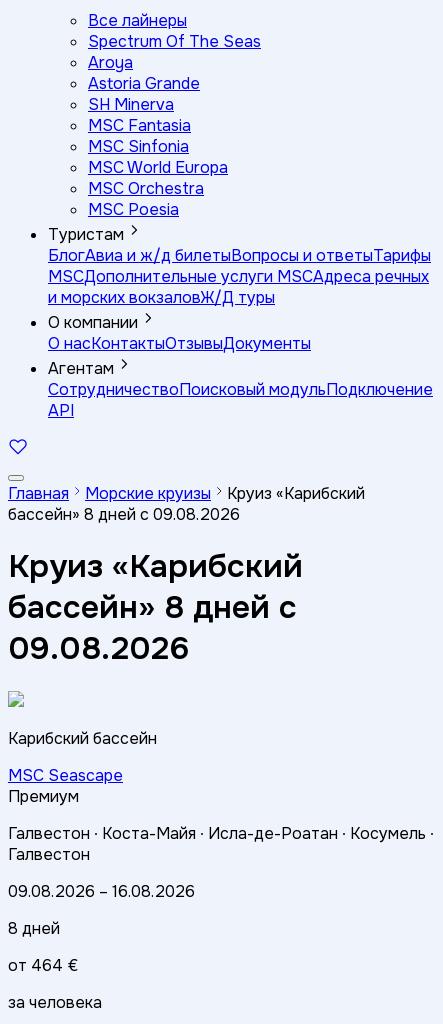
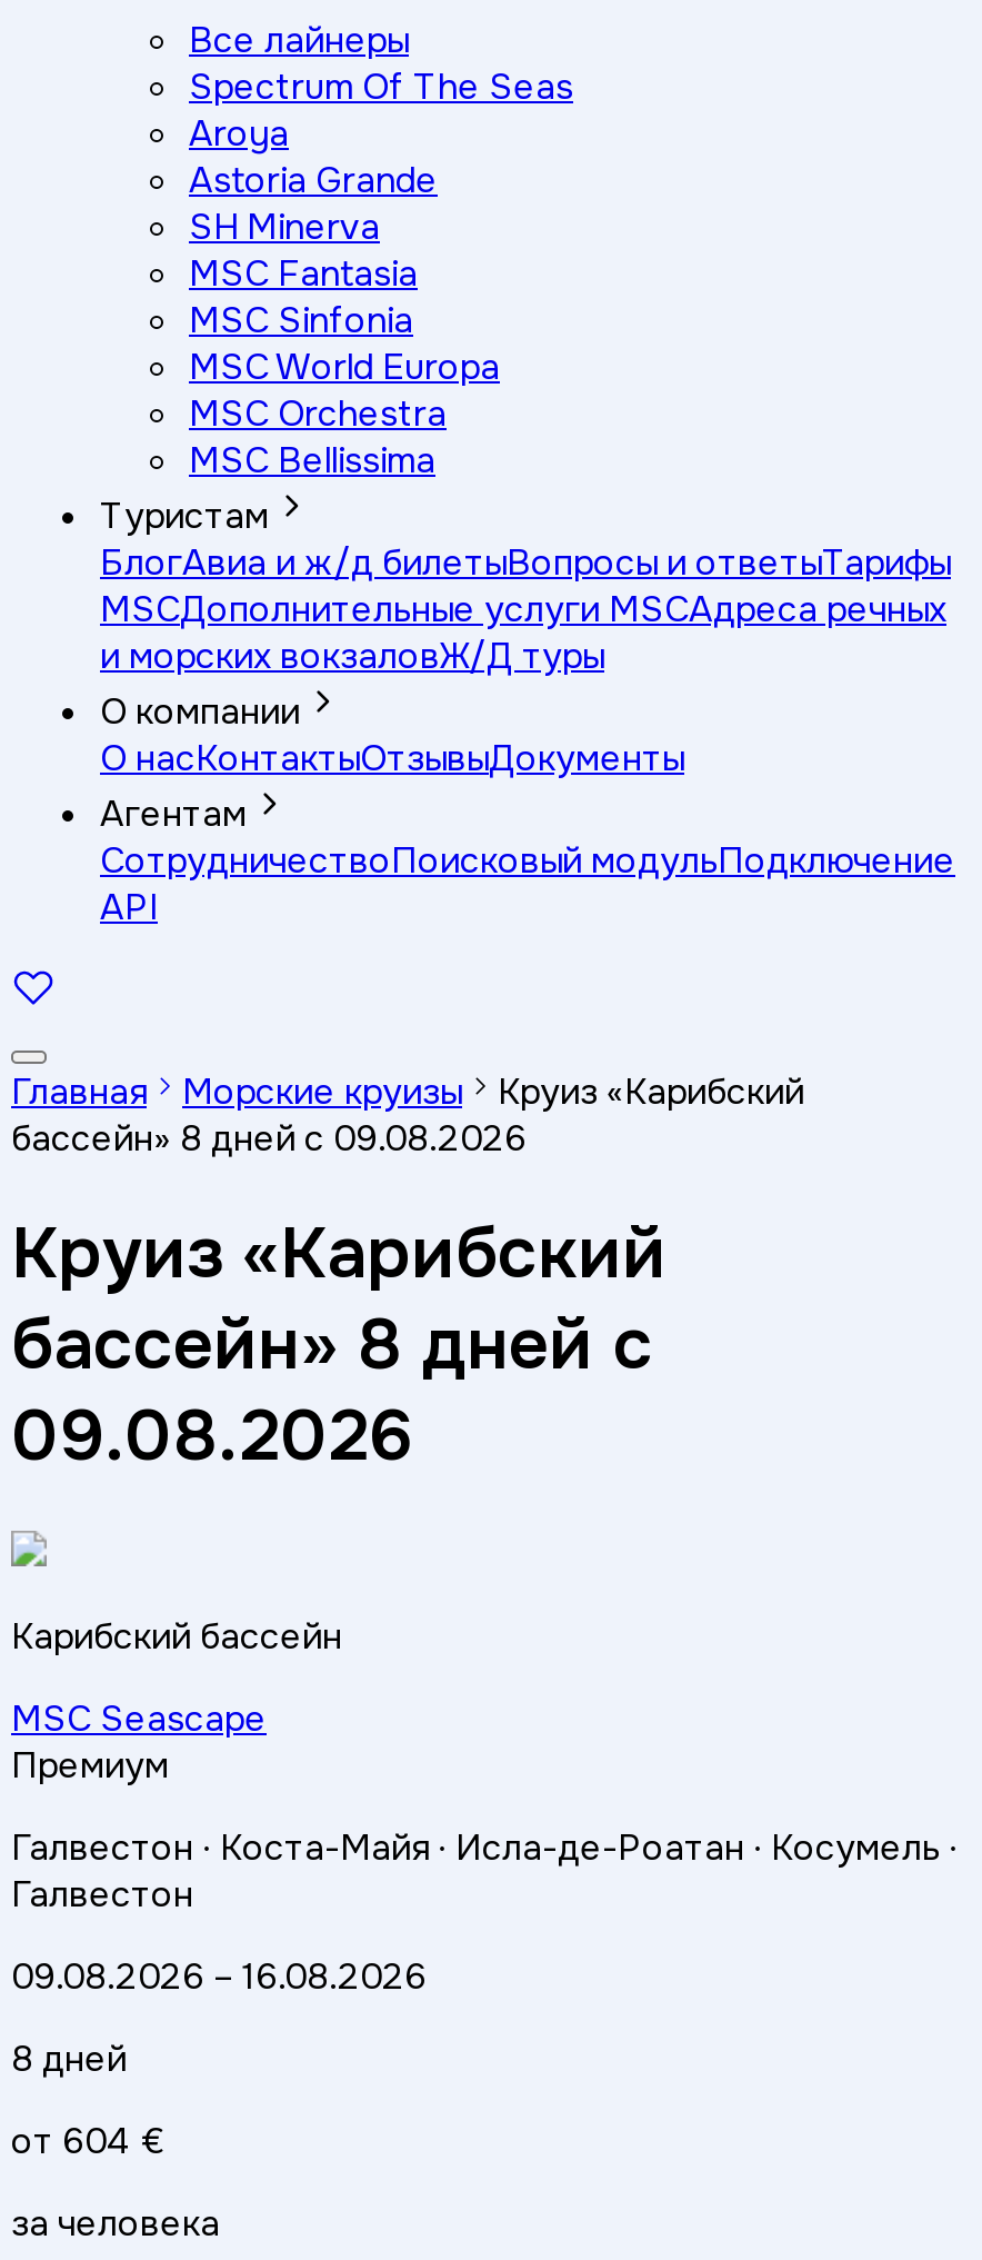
- MSC Poesia
+ MSC Bellissima

- от 464 €
+ от 604 €
